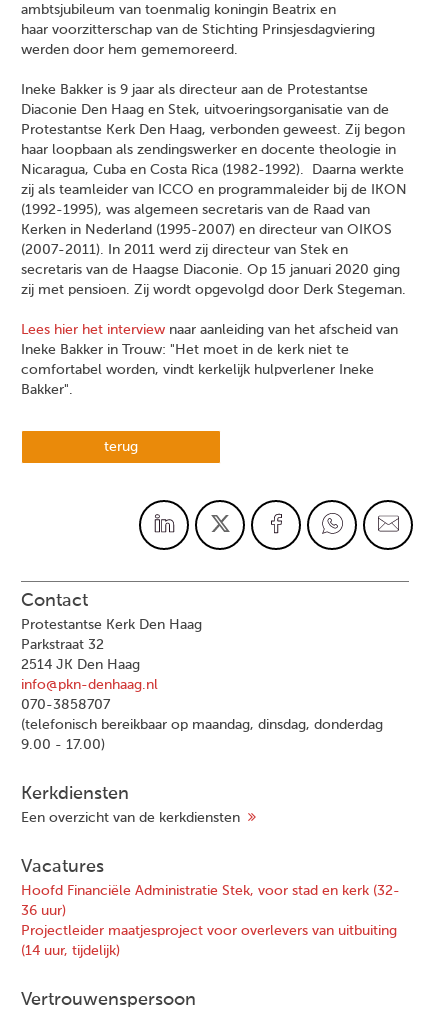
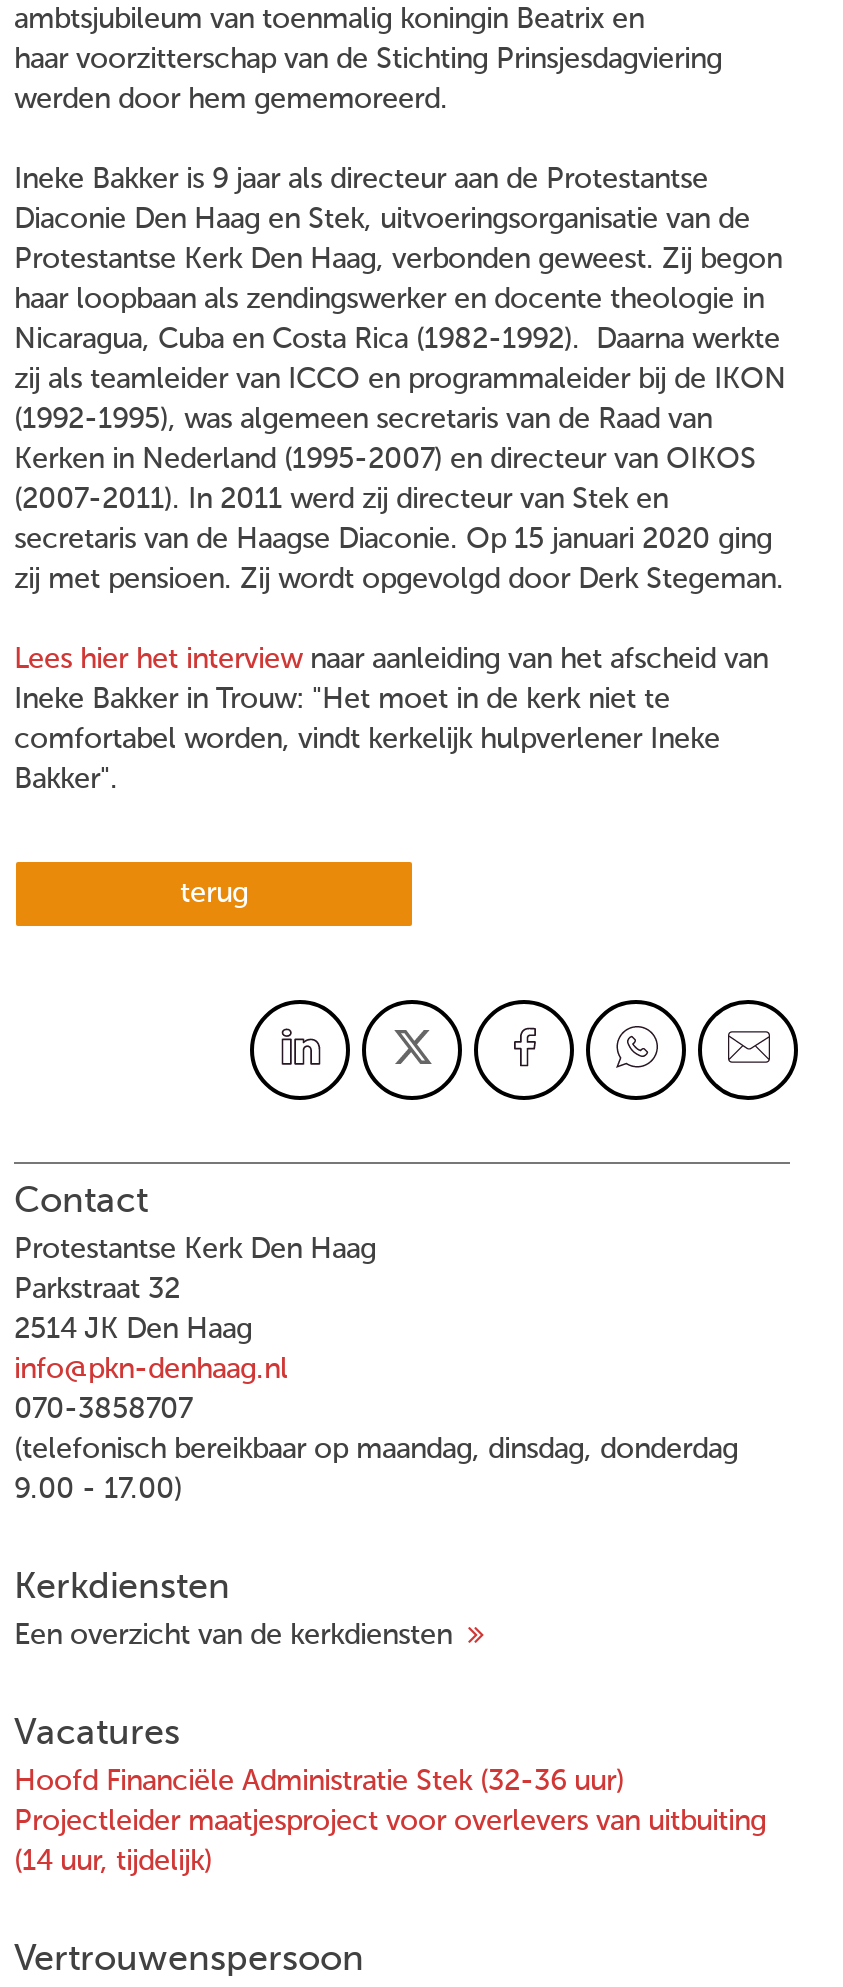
- Hoofd Financiële Administratie Stek, voor stad en kerk (32-
- 36 uur)
+ Hoofd Financiële Administratie Stek (32-36 uur)
